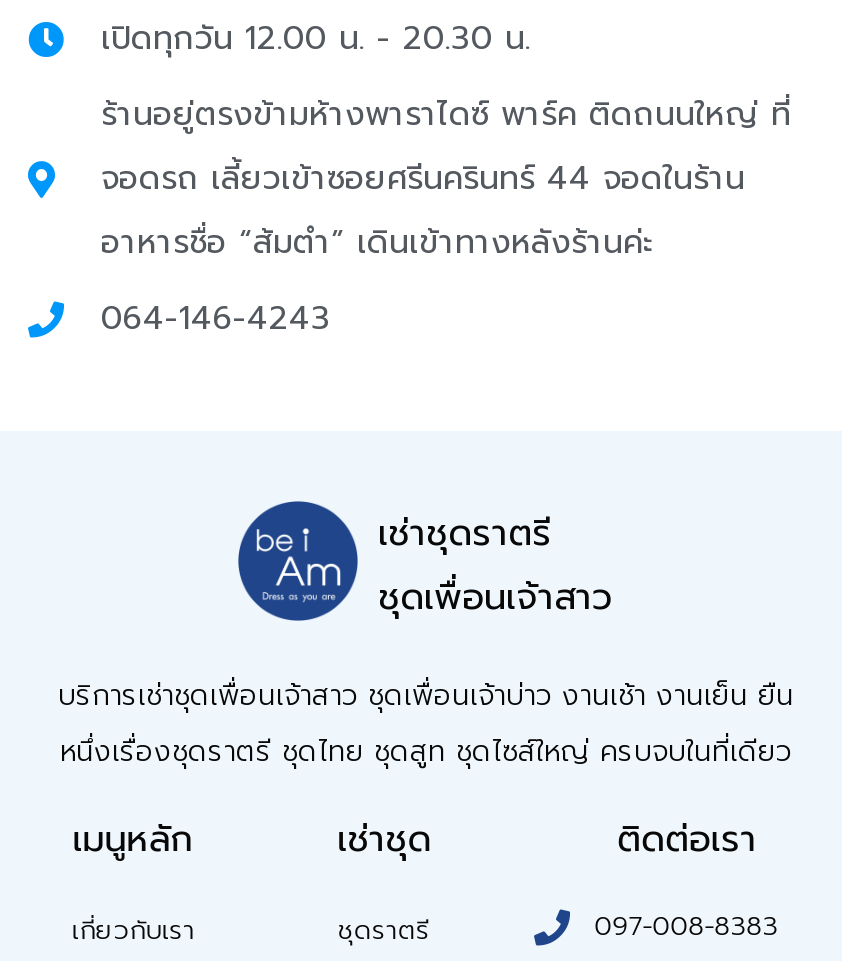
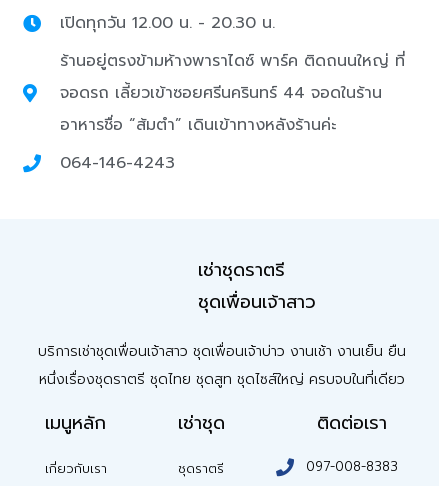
- [image]
